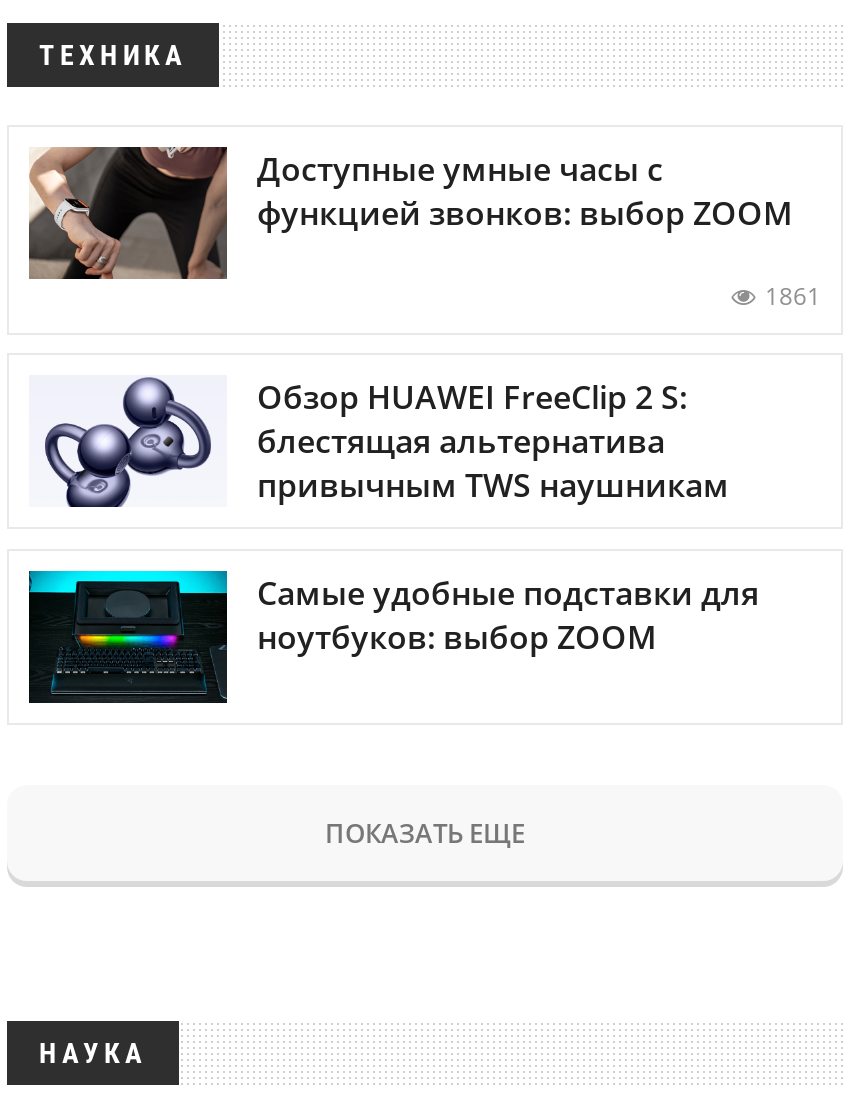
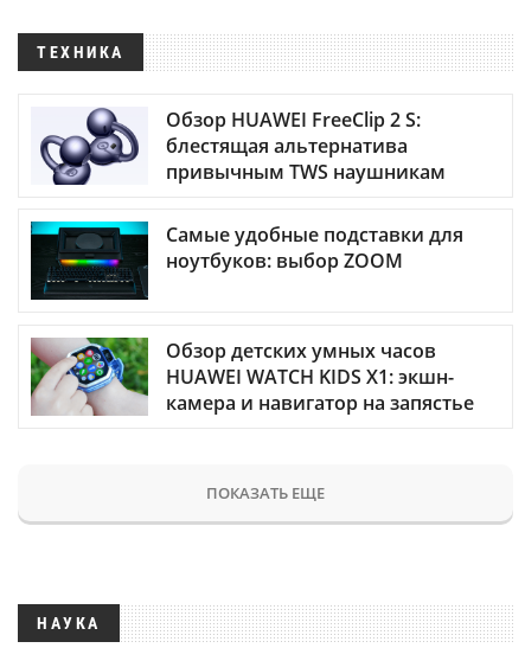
- [image]
- Доступные умные часы с
- функцией звонков: выбор ZOOM
- 1861

moved up: [image] | Обзор HUAWEI FreeClip 2 S: | блестящая альтернатива | привычным TWS наушникам | Самые удобные подставки для | ноутбуков: выбор ZOOM

+ [image]
+ Обзор детских умных часов
+ HUAWEI WATCH KIDS X1: экшн-
+ камера и навигатор на запястье
